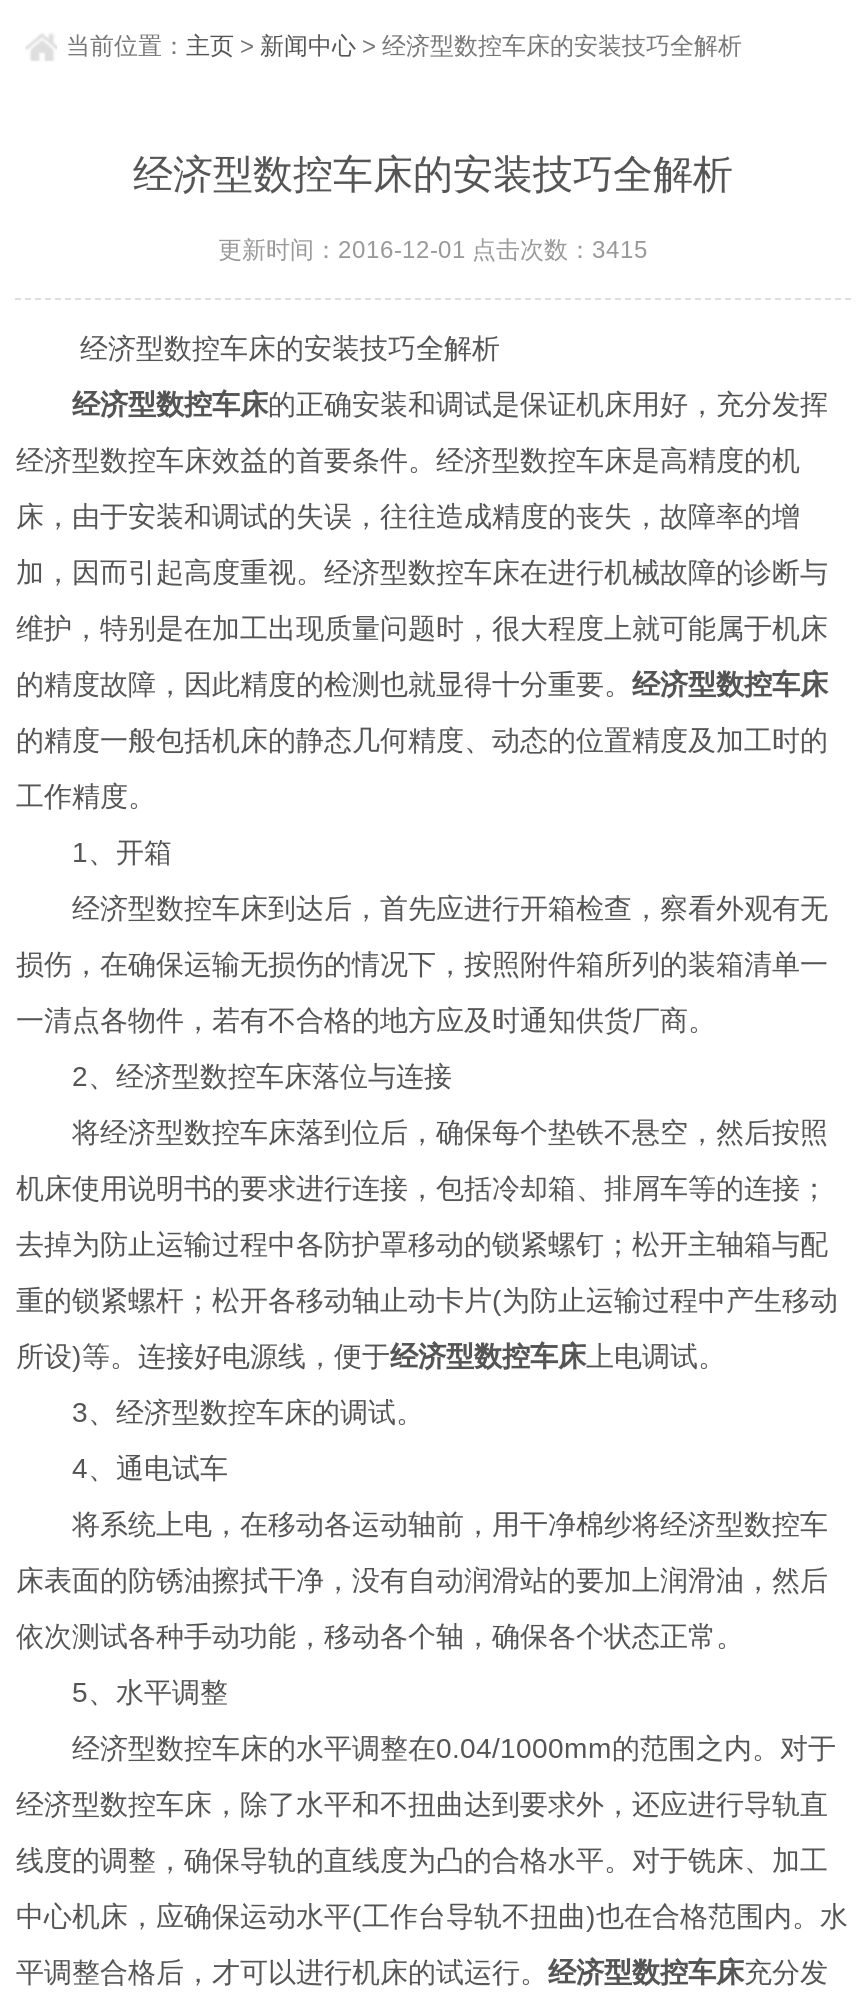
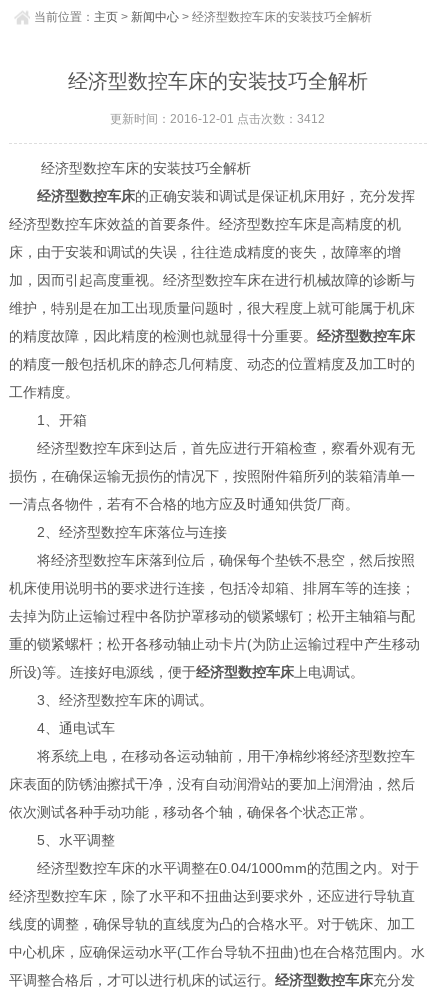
- 更新时间：2016-12-01 点击次数：3415
+ 更新时间：2016-12-01 点击次数：3412
